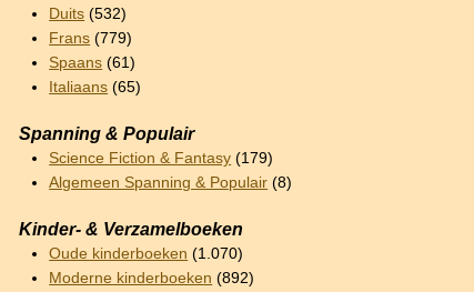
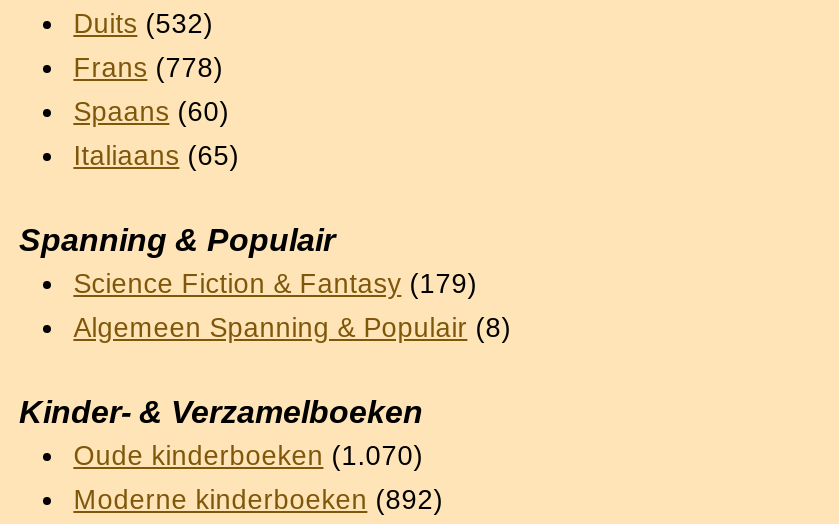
- Frans (779)
+ Frans (778)

- Spaans (61)
+ Spaans (60)
